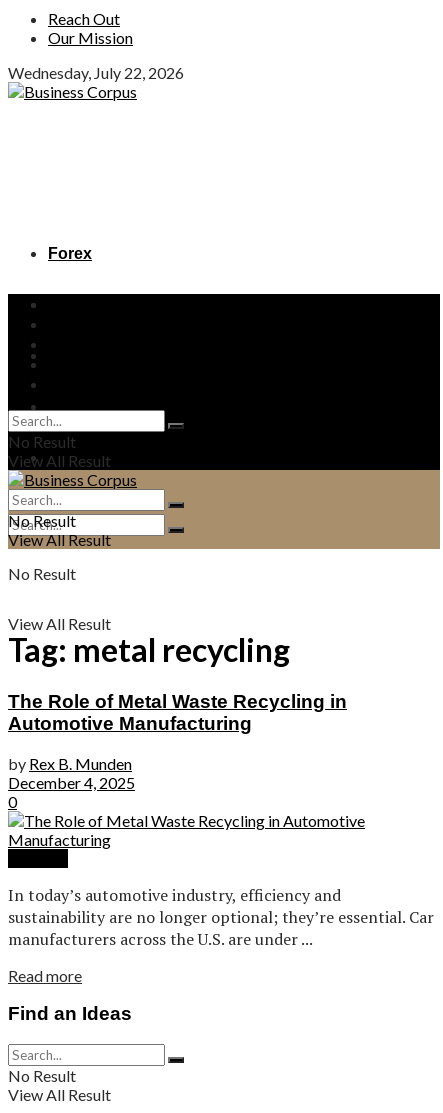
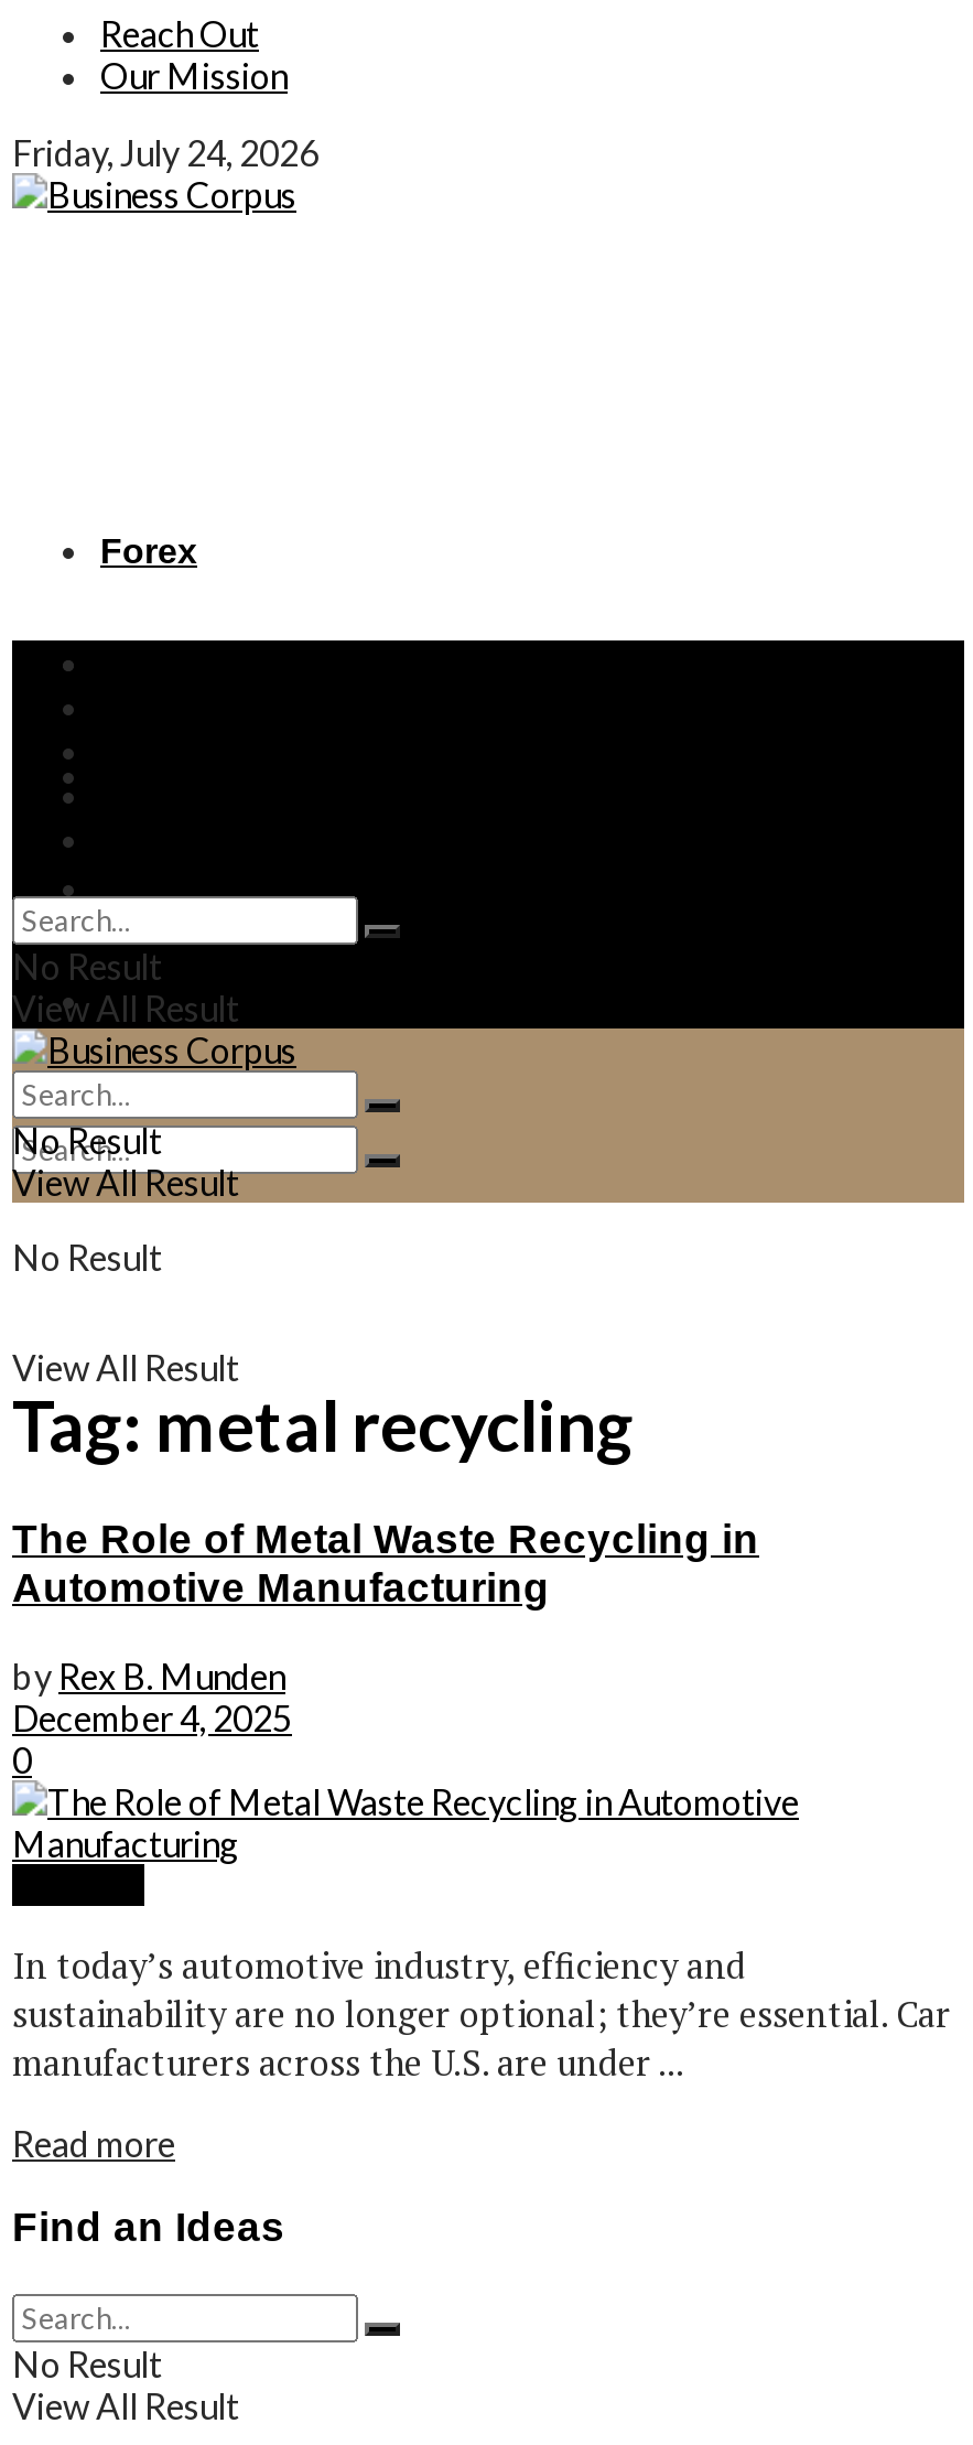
- Wednesday, July 22, 2026
+ Friday, July 24, 2026
